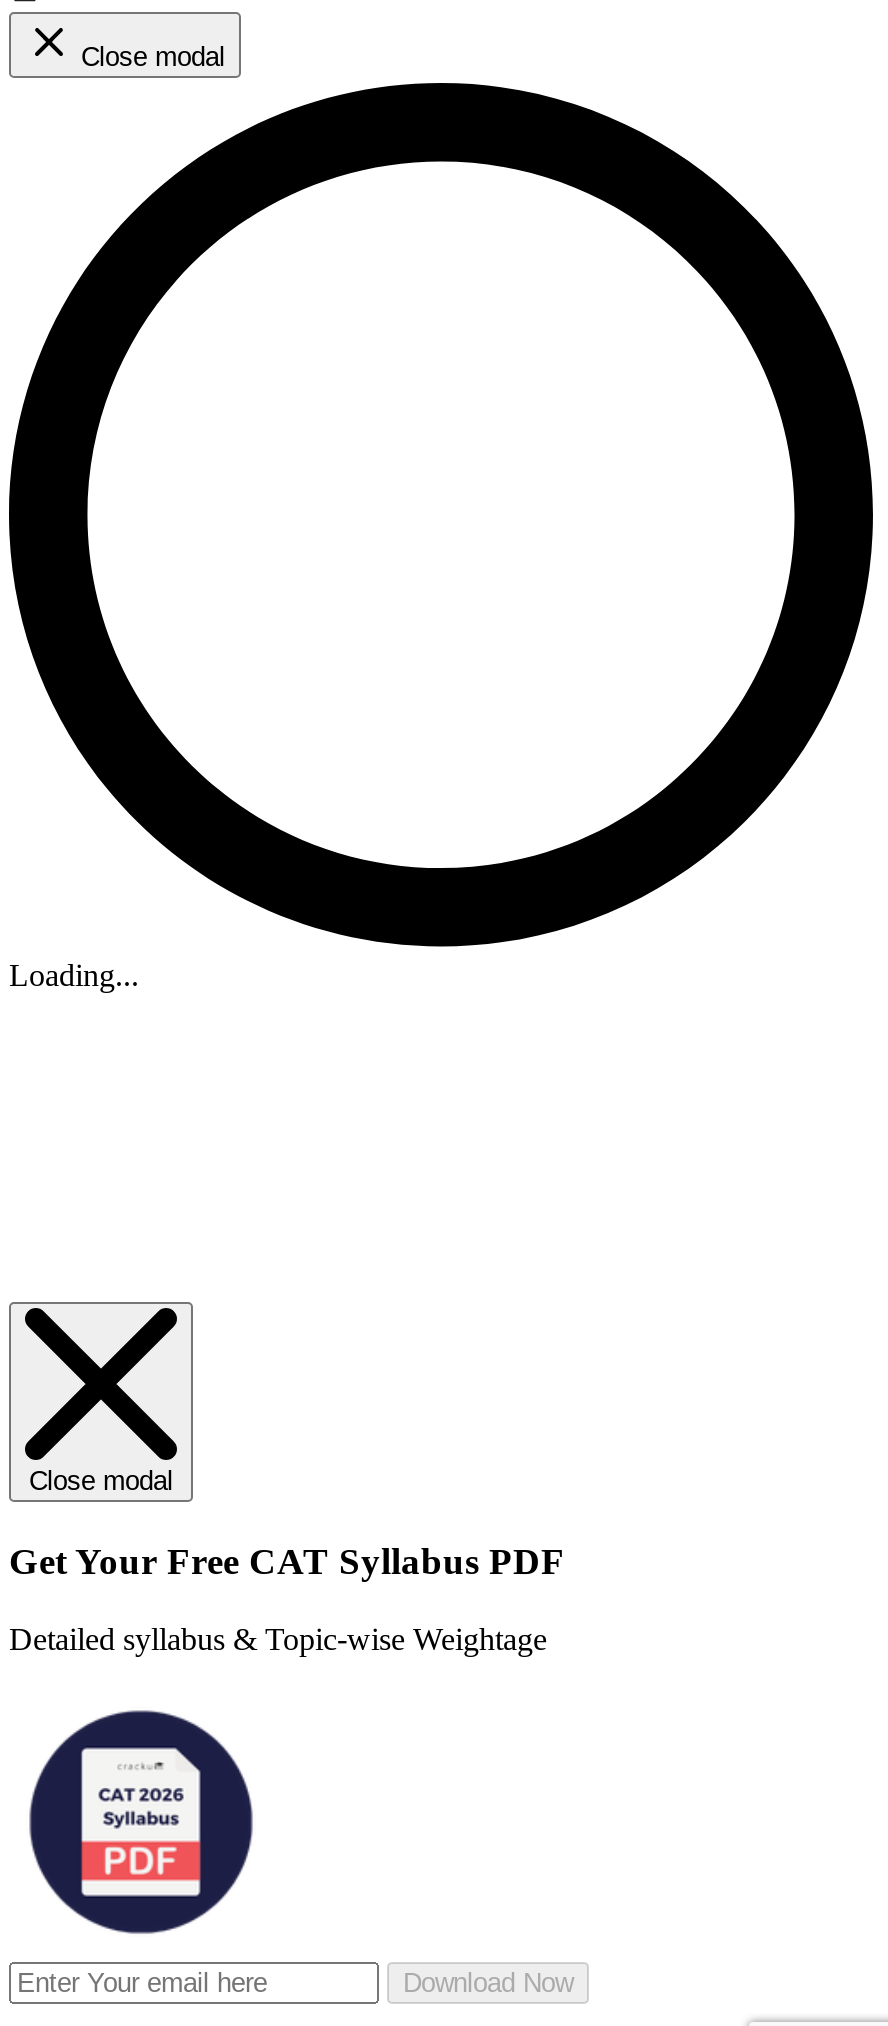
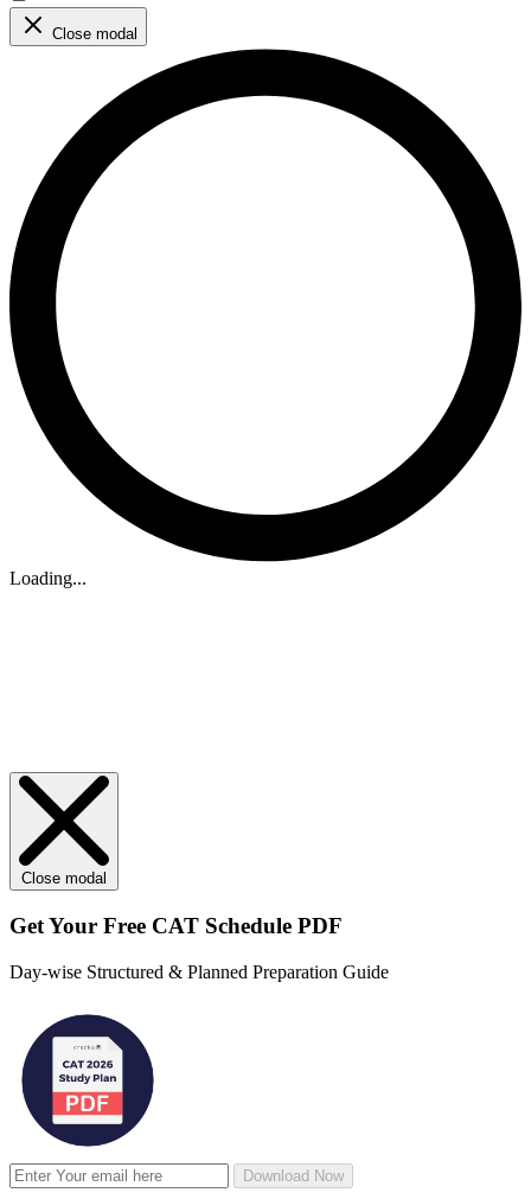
- Get Your Free CAT Syllabus PDF
+ Get Your Free CAT Schedule PDF

- Detailed syllabus & Topic-wise Weightage
+ Day-wise Structured & Planned Preparation Guide
